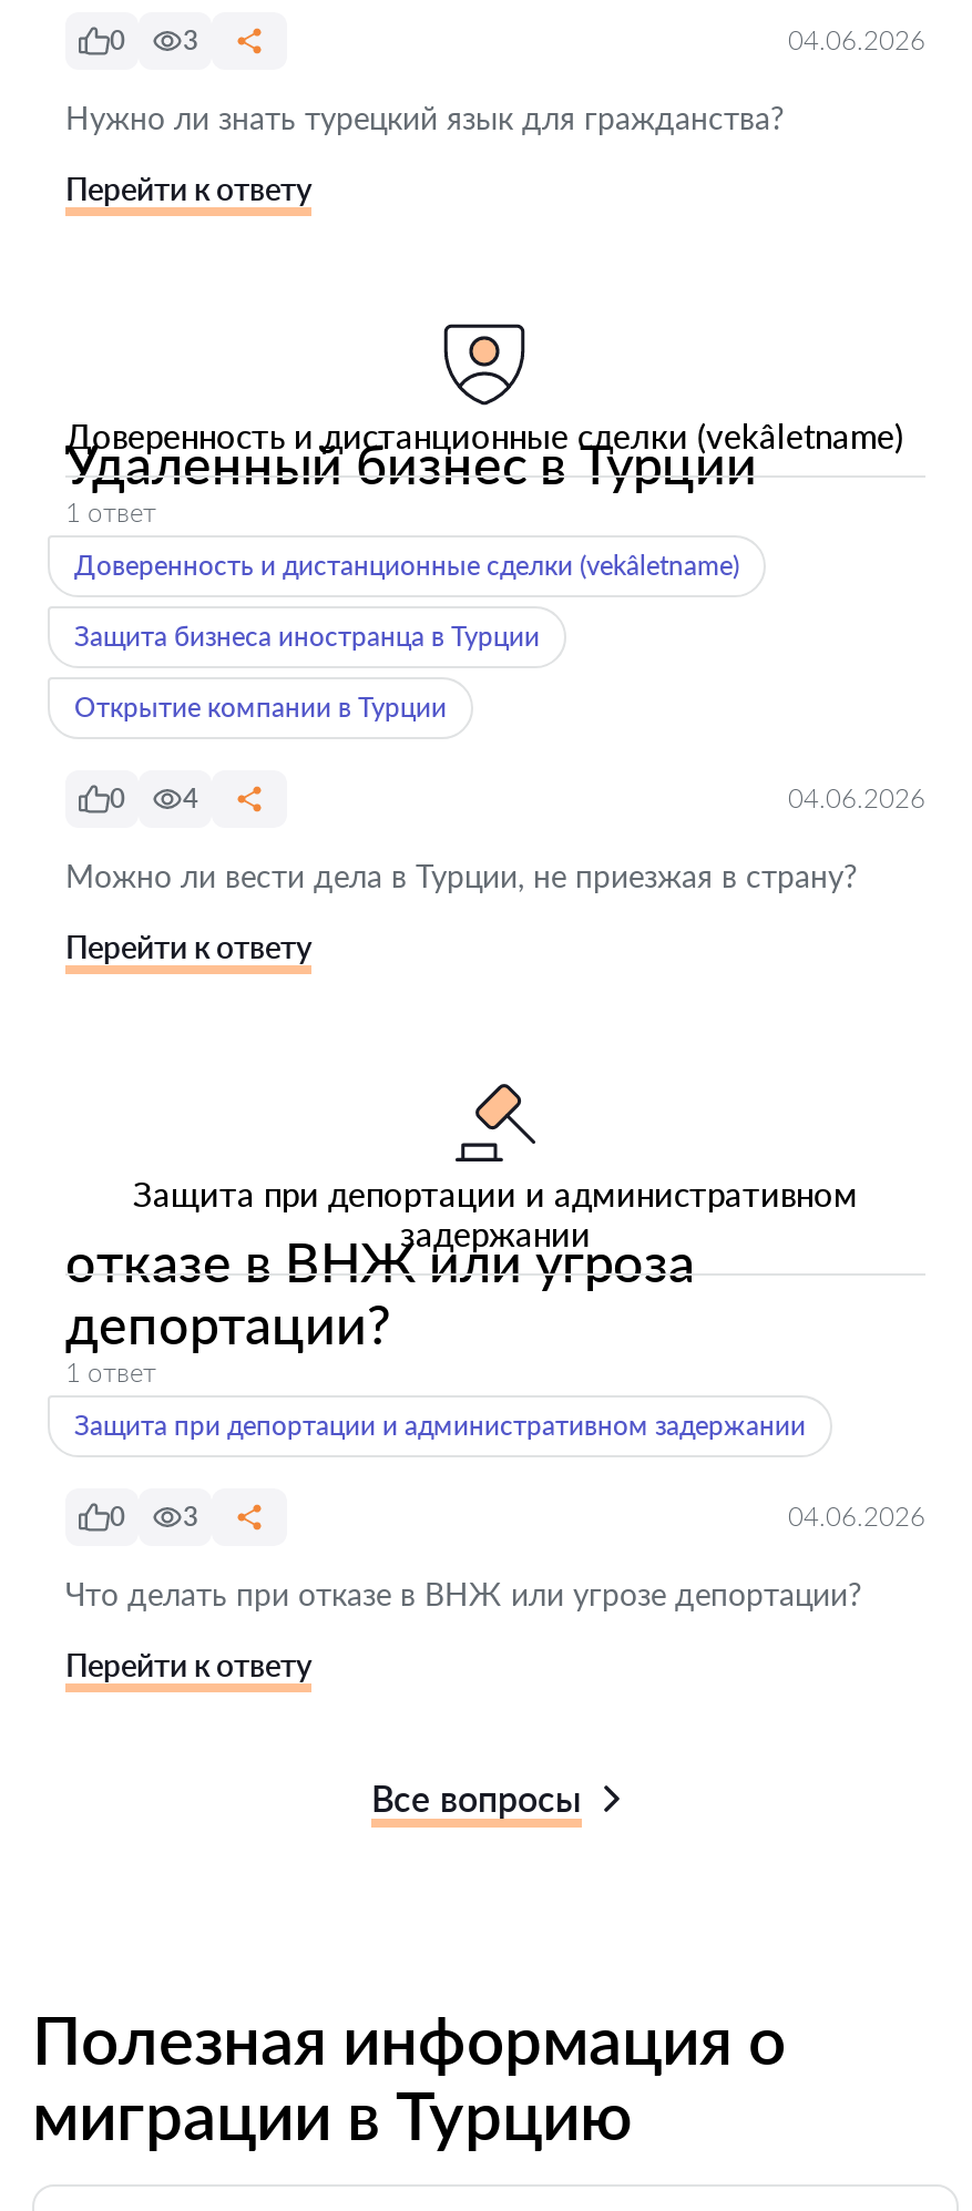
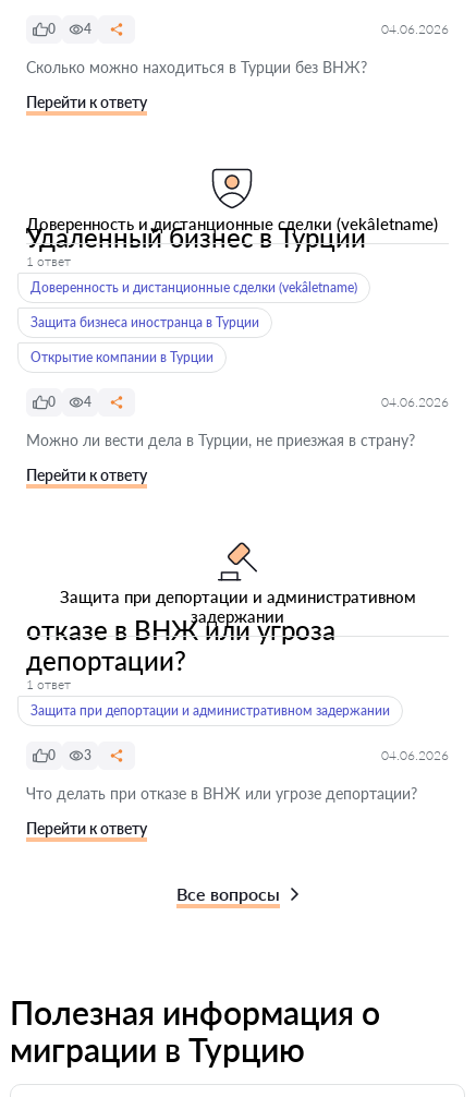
- 0 3
+ 0 4

- Нужно ли знать турецкий язык для гражданства?
+ Сколько можно находиться в Турции без ВНЖ?
